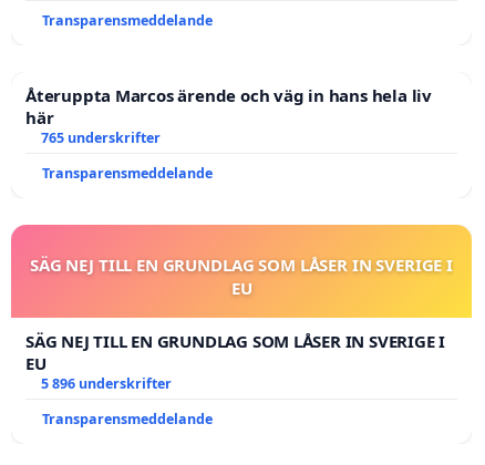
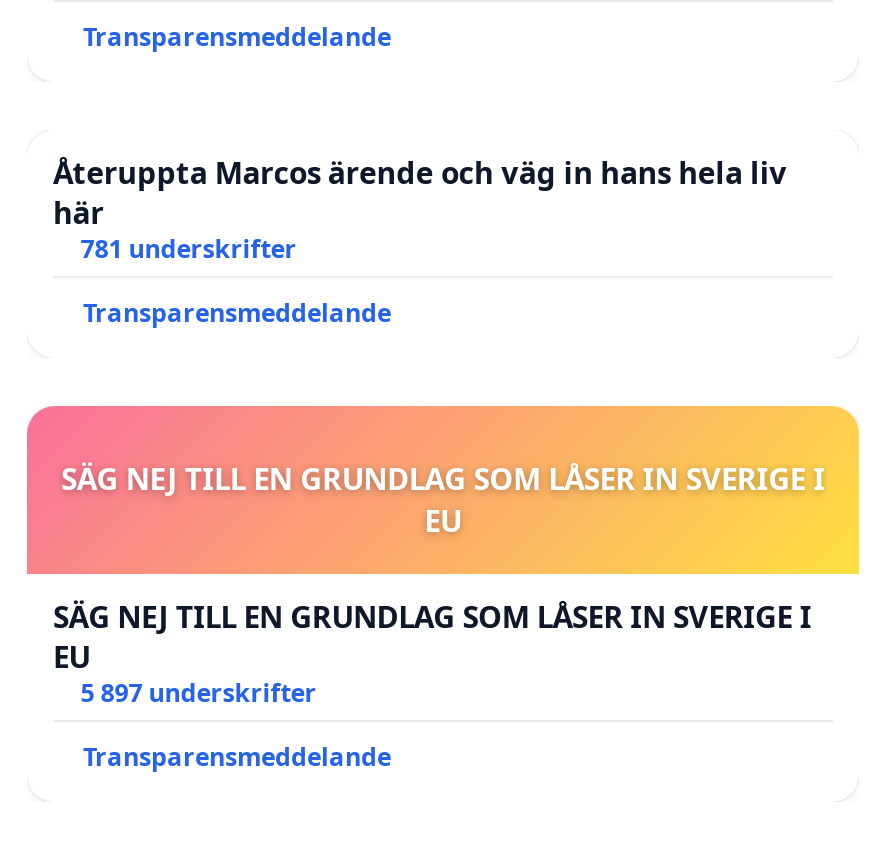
- 765 underskrifter
+ 781 underskrifter

- 5 896 underskrifter
+ 5 897 underskrifter
